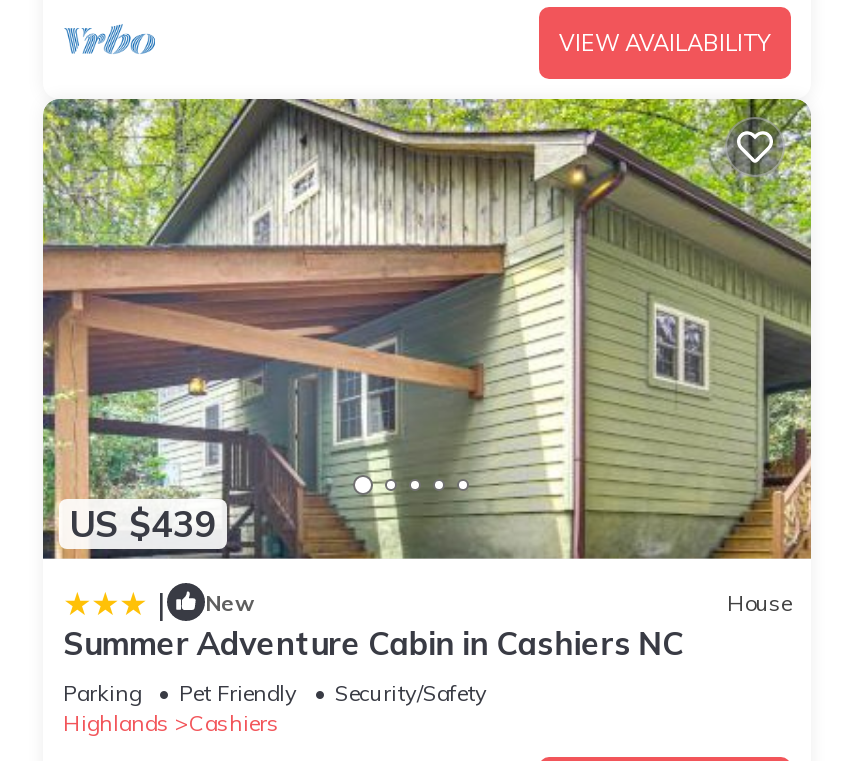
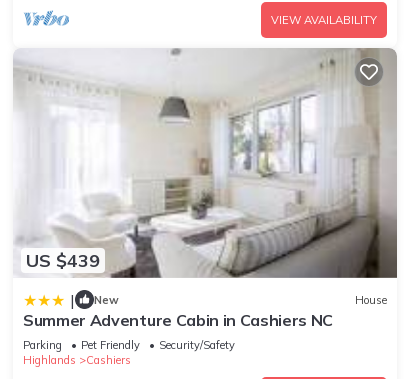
- [image]
+ [image]
